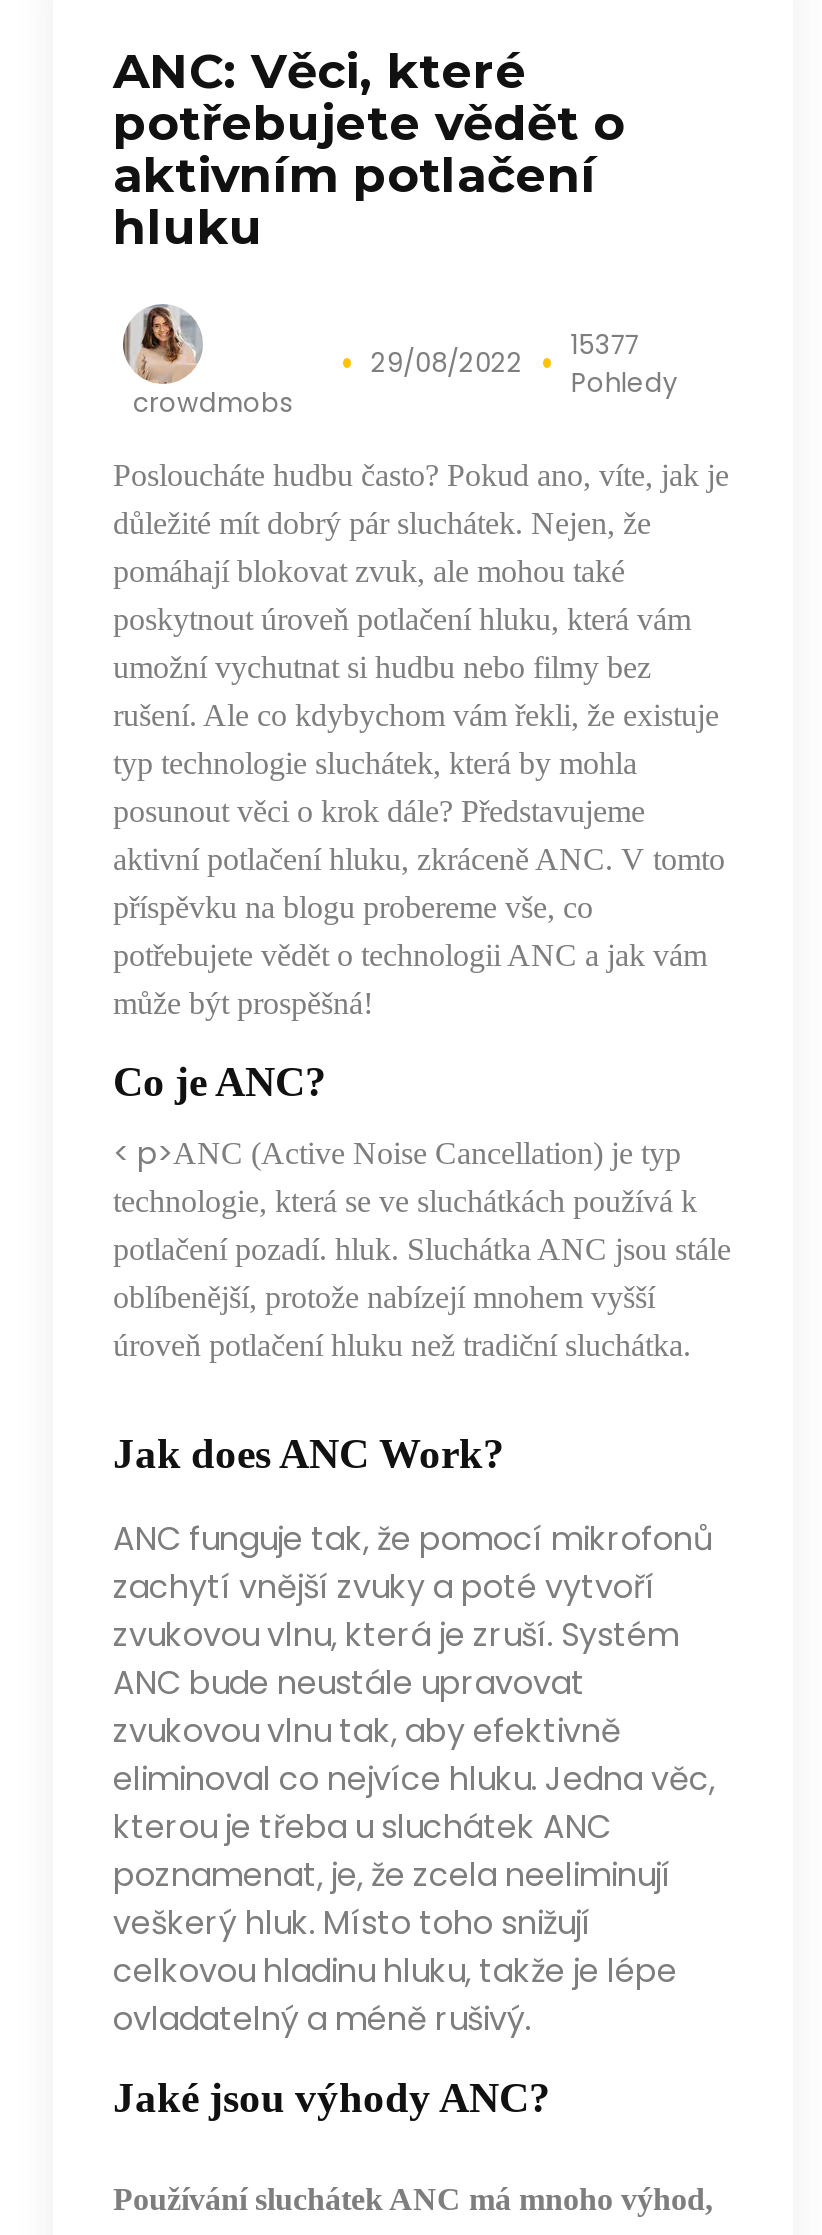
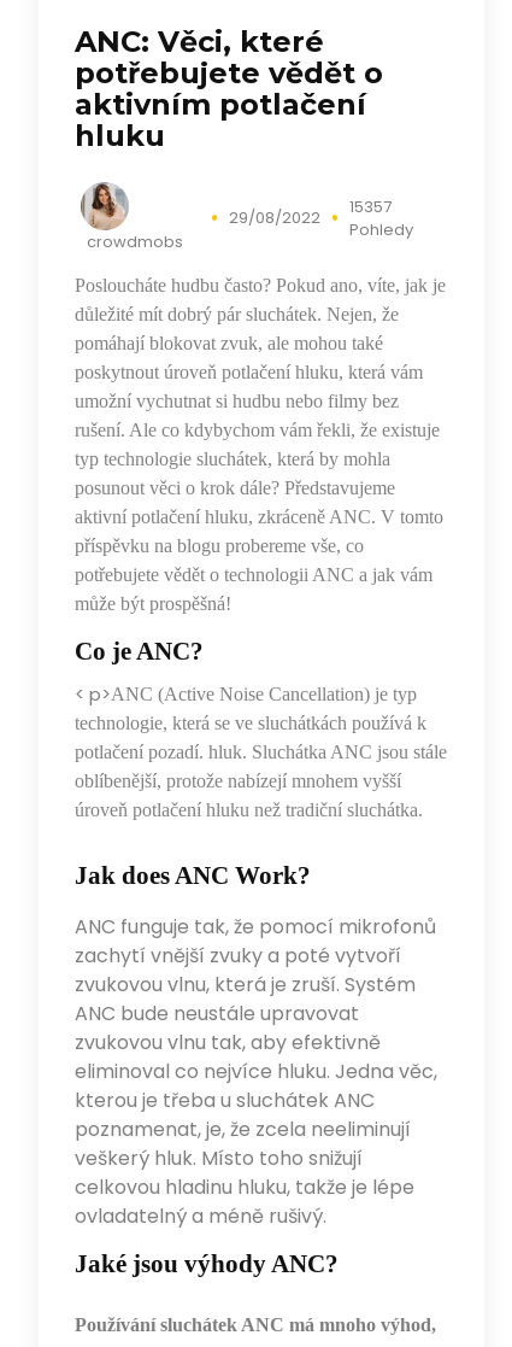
- 29/08/2022 15377 Pohledy
+ 29/08/2022 15357 Pohledy
